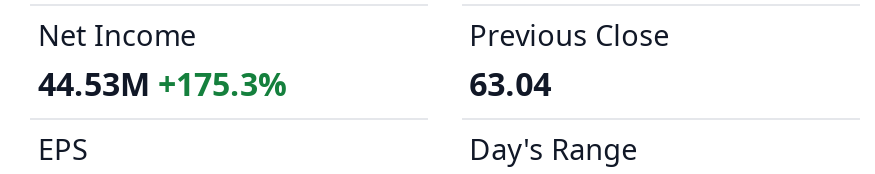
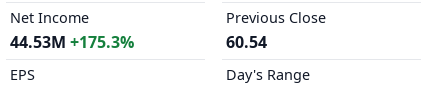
- 63.04
+ 60.54
